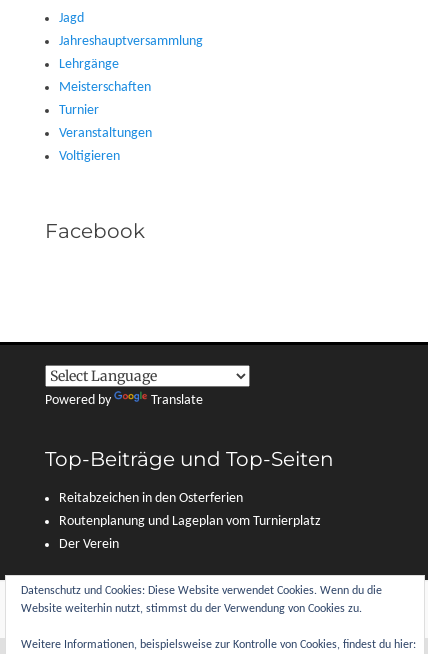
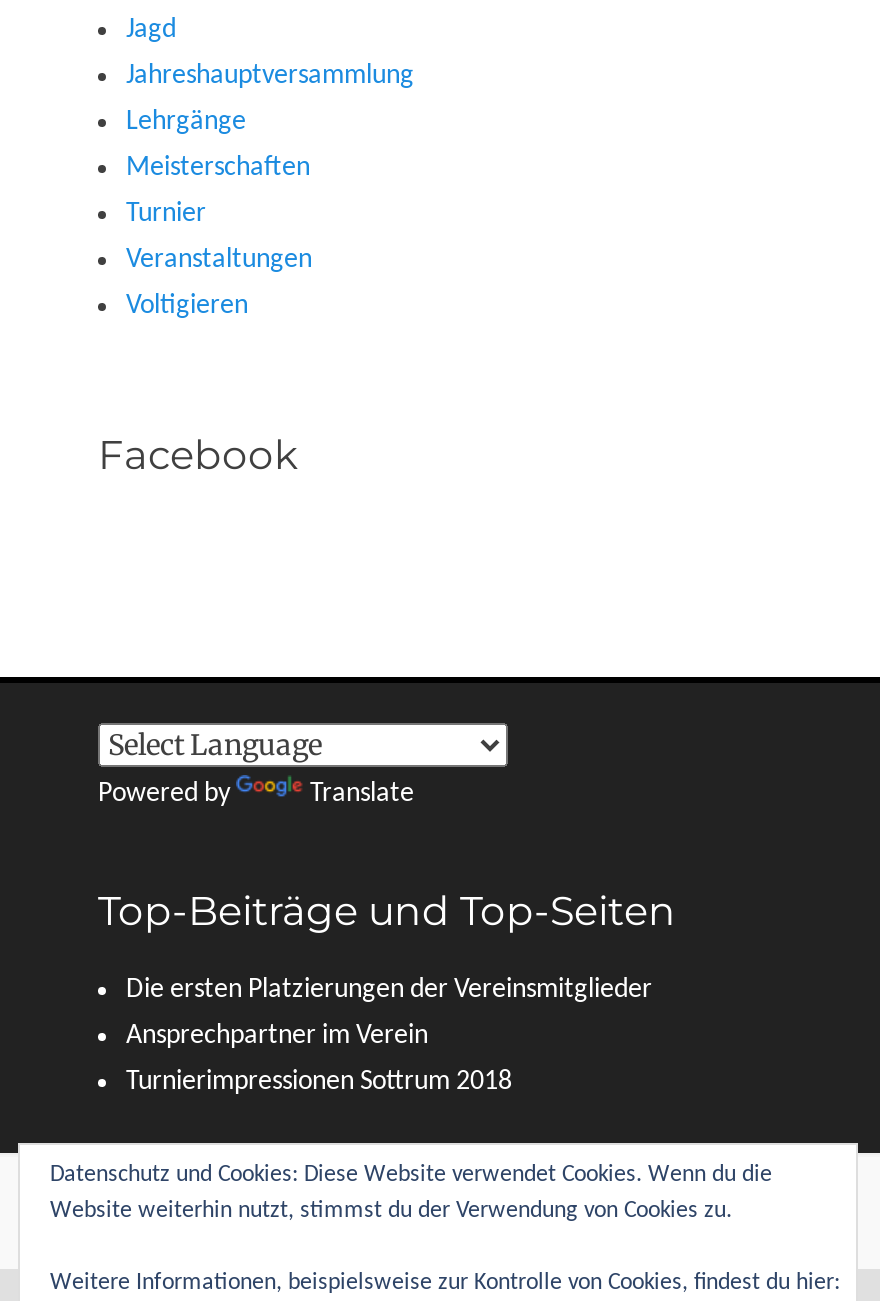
- Reitabzeichen in den Osterferien
+ Die ersten Platzierungen der Vereinsmitglieder

- Routenplanung und Lageplan vom Turnierplatz
+ Ansprechpartner im Verein

- Der Verein
+ Turnierimpressionen Sottrum 2018
